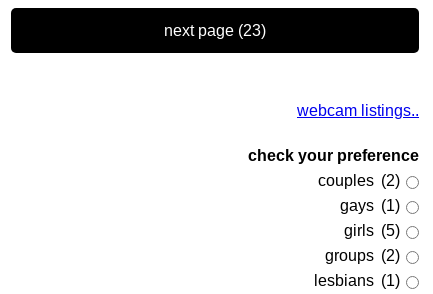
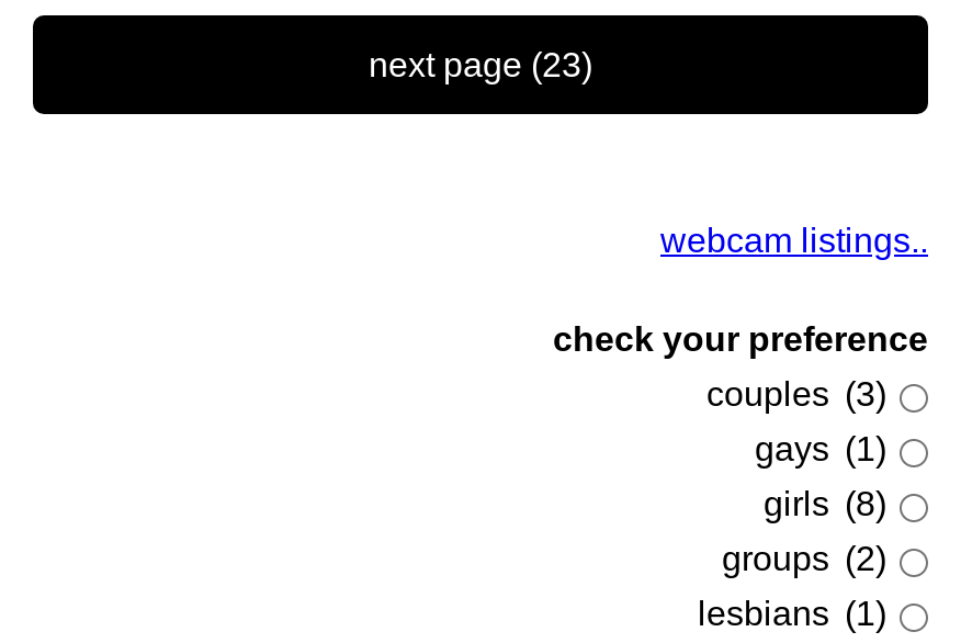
- couples (2)
+ couples (3)

- girls (5)
+ girls (8)
